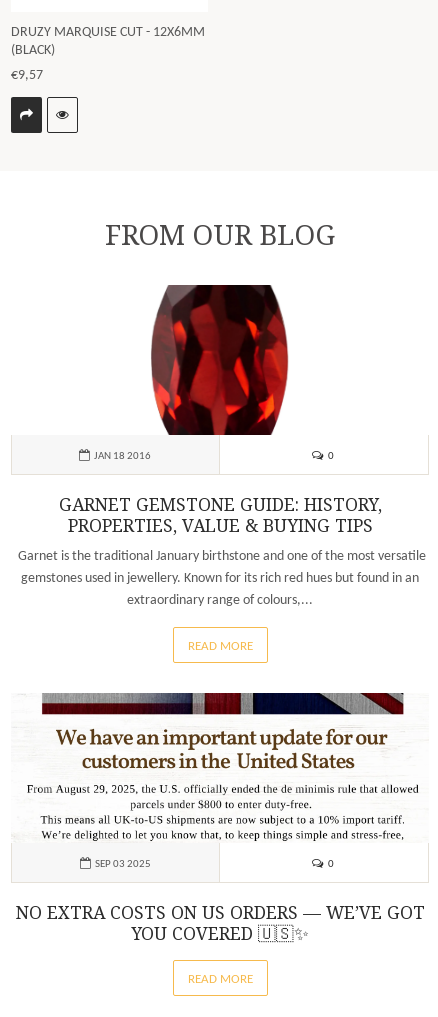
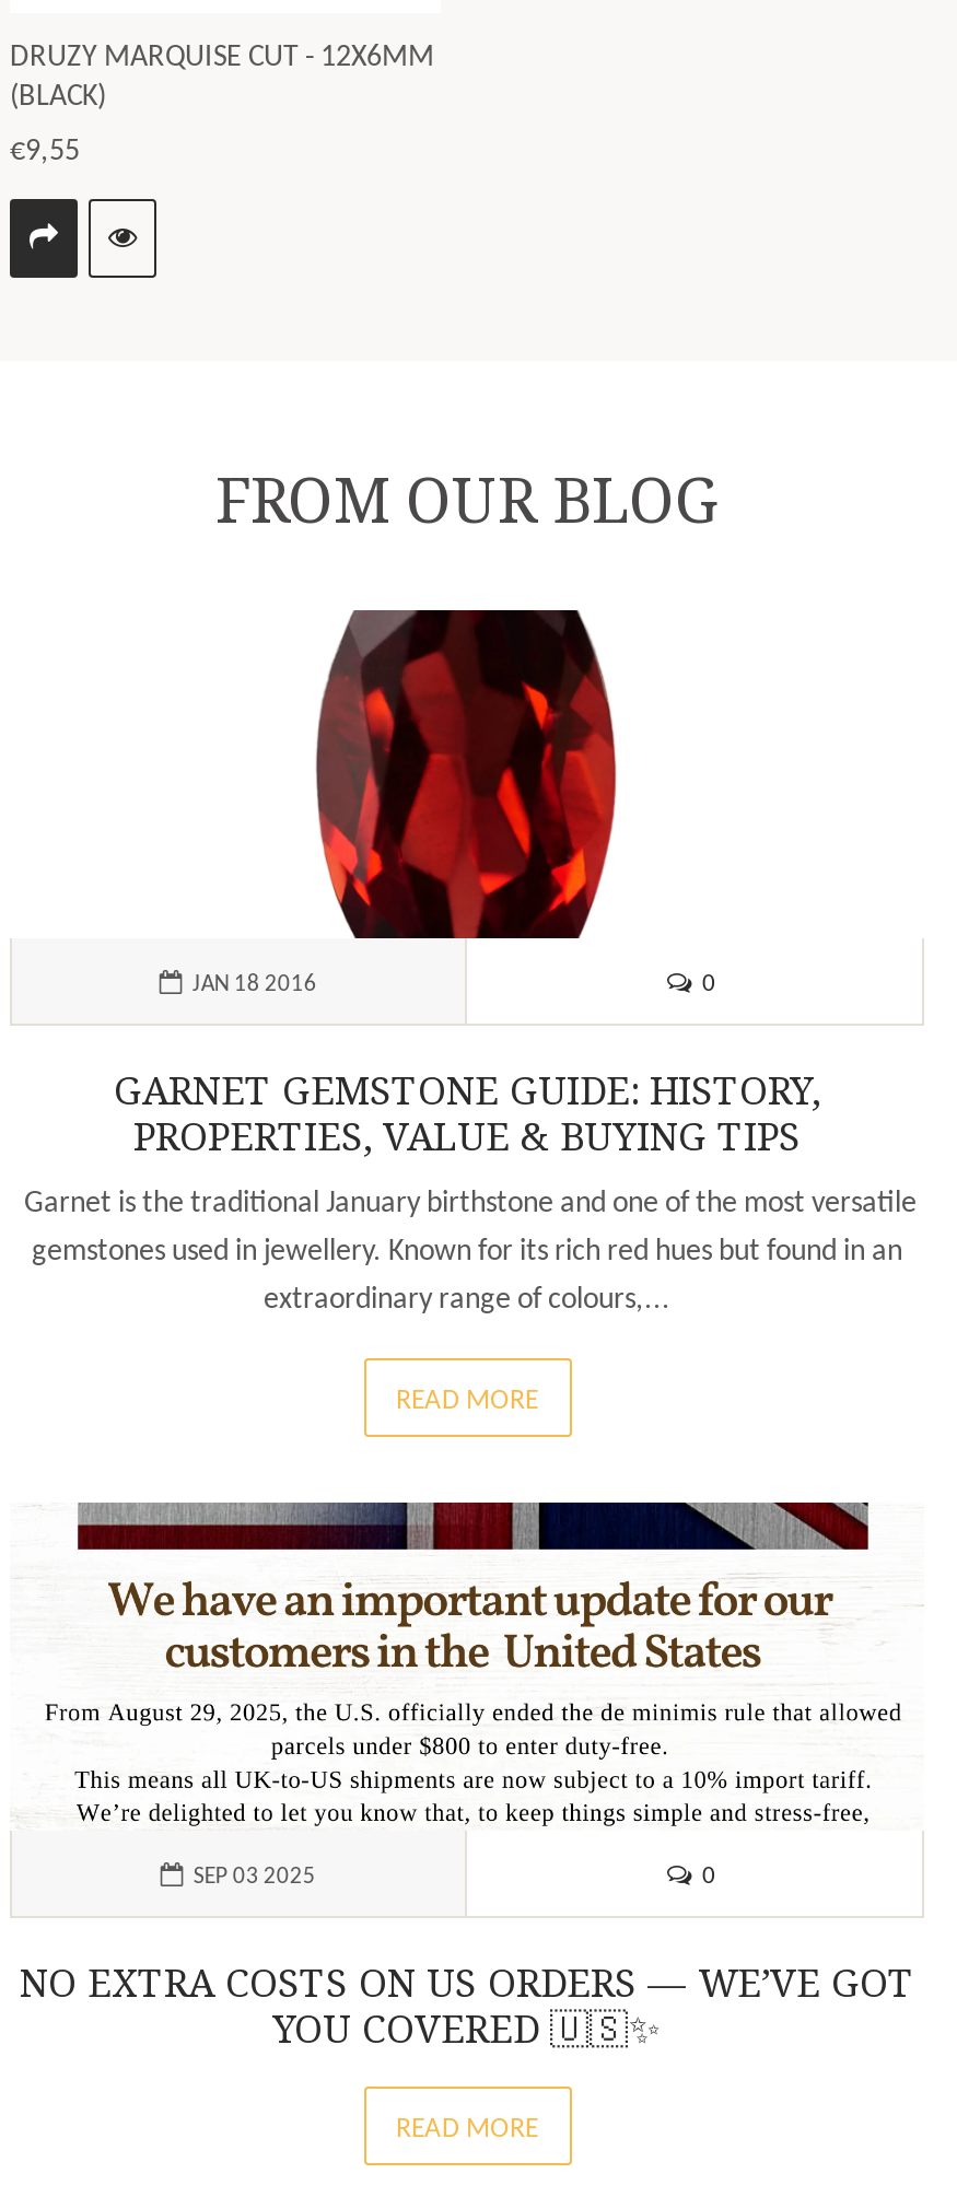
- €9,57
+ €9,55
